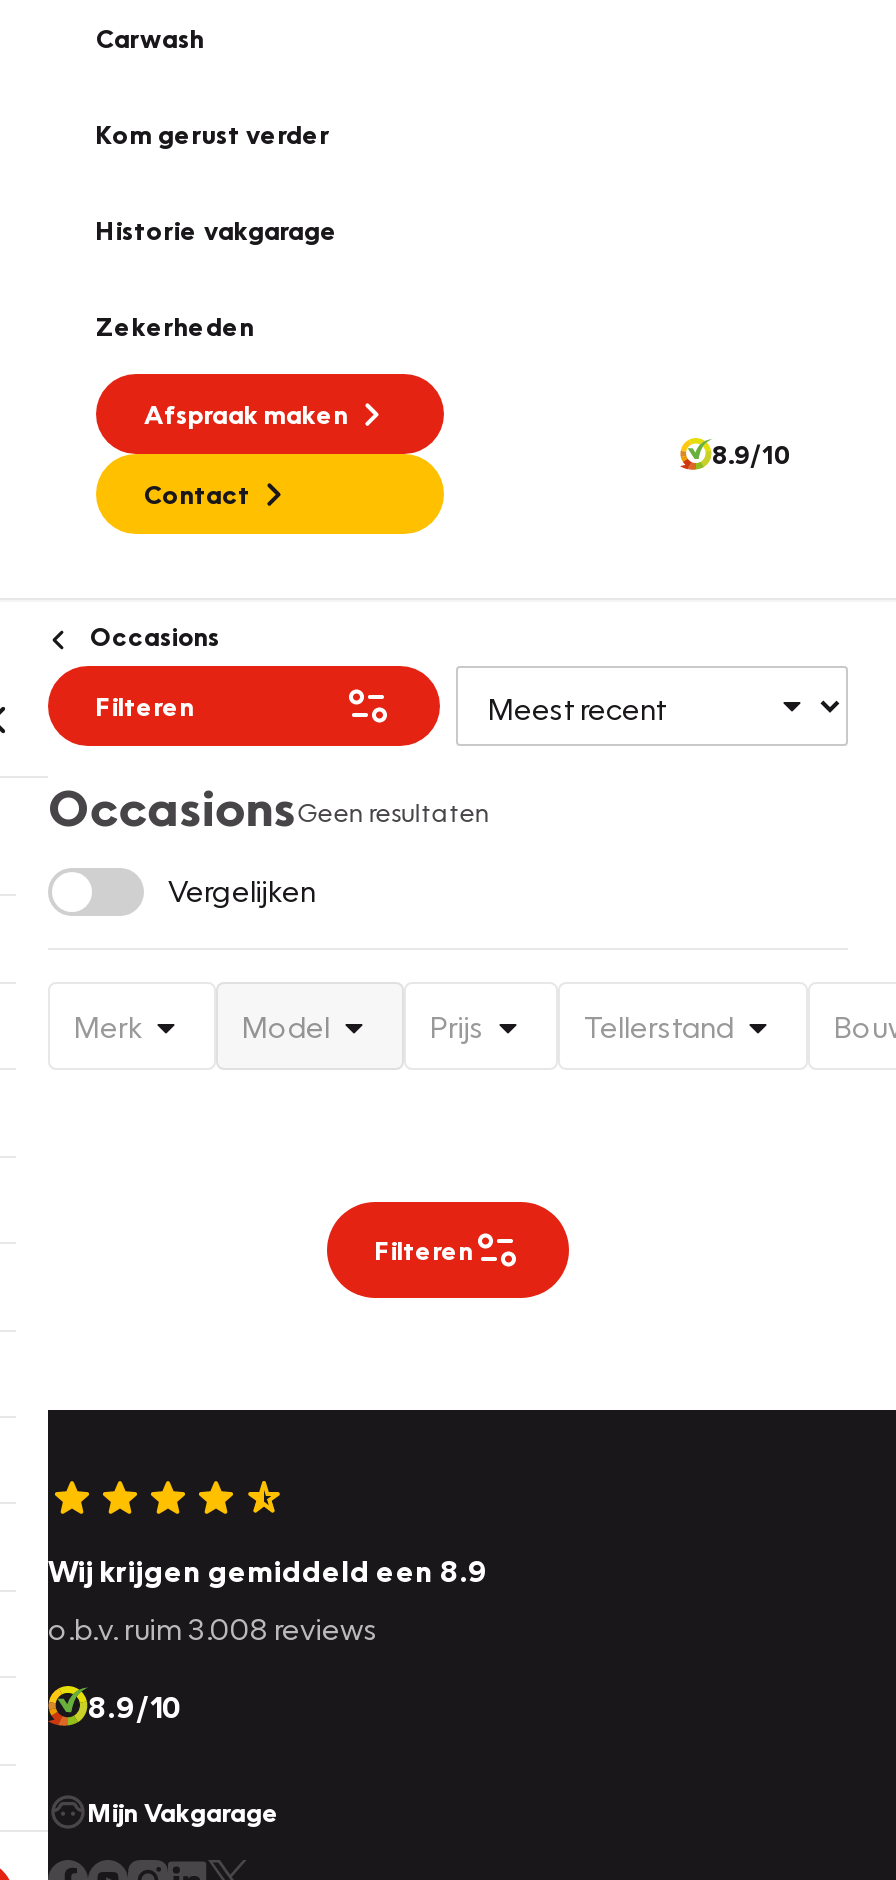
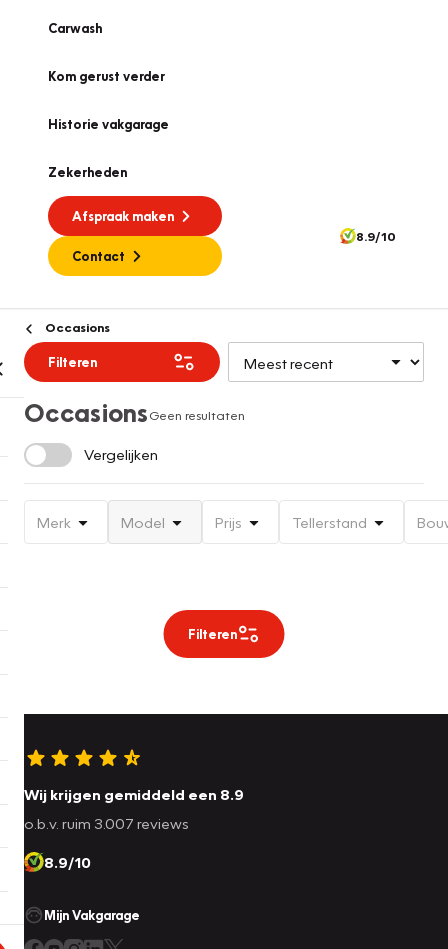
- o.b.v. ruim 3.008 reviews
+ o.b.v. ruim 3.007 reviews
